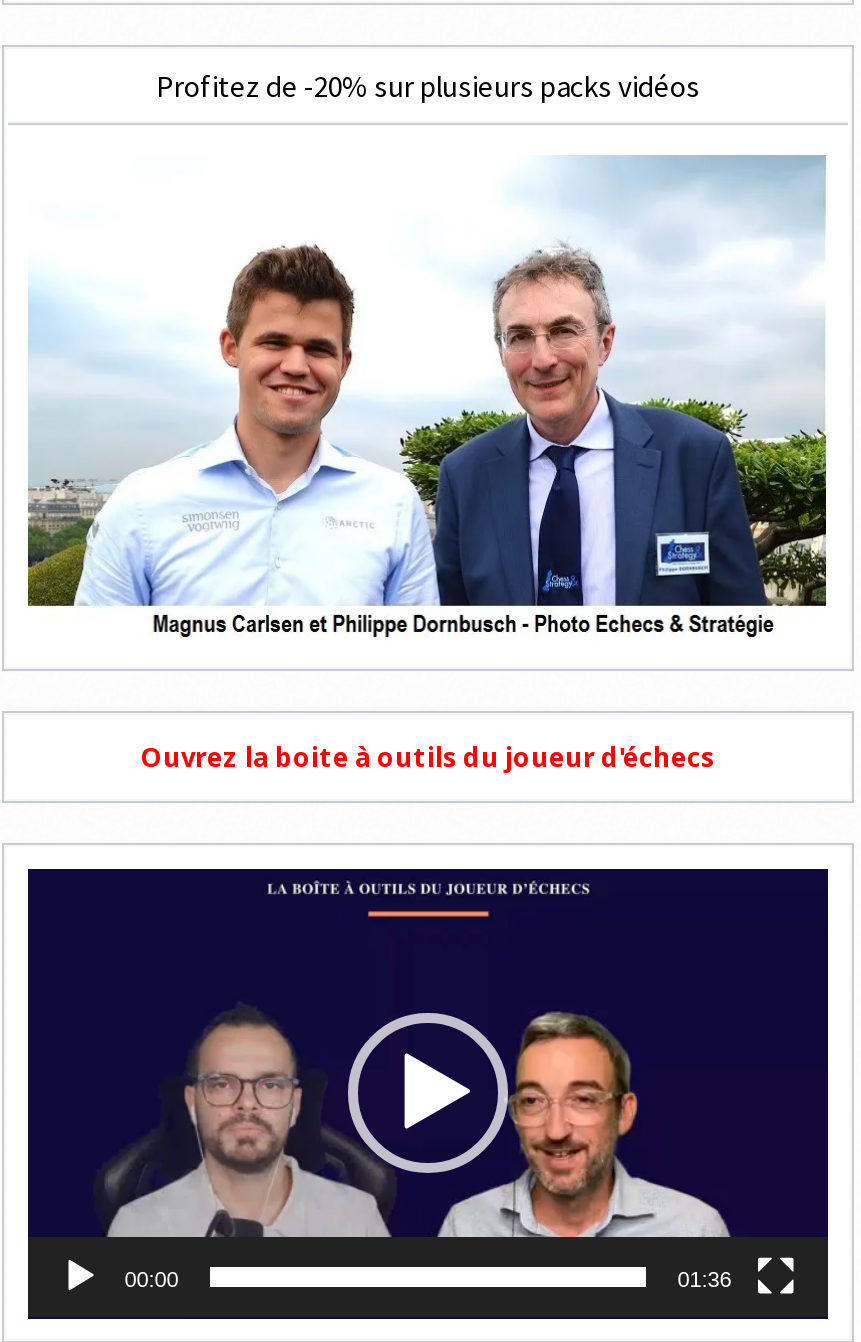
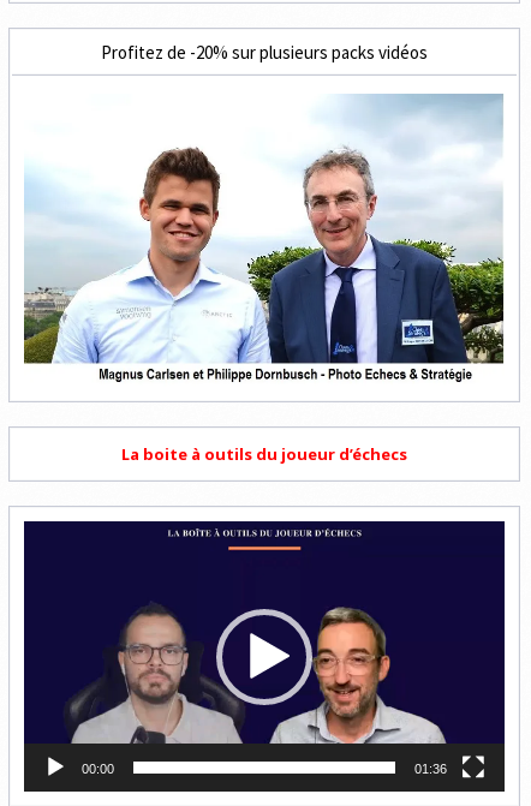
- Ouvrez la boite à outils du joueur d'échecs
+ La boite à outils du joueur d’échecs
